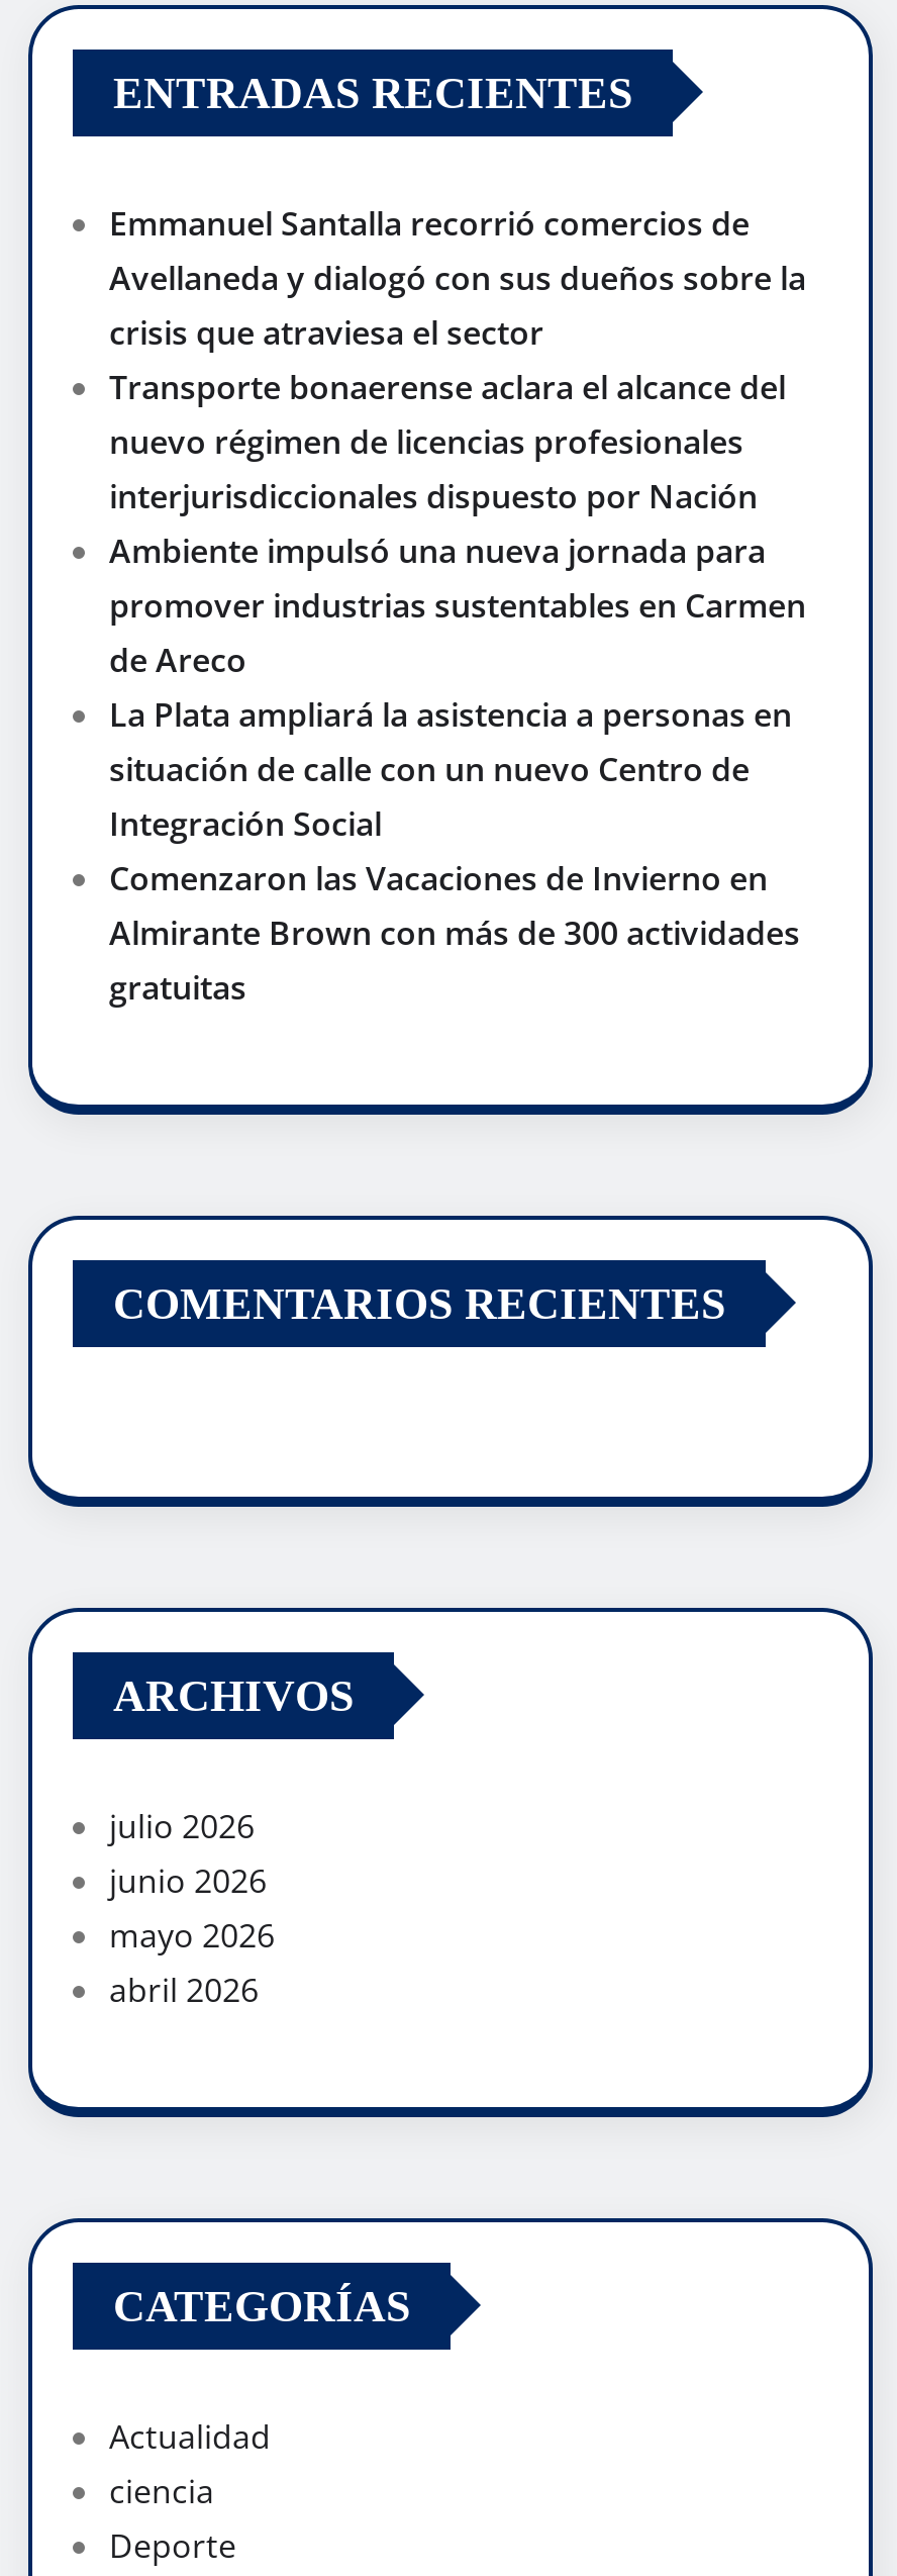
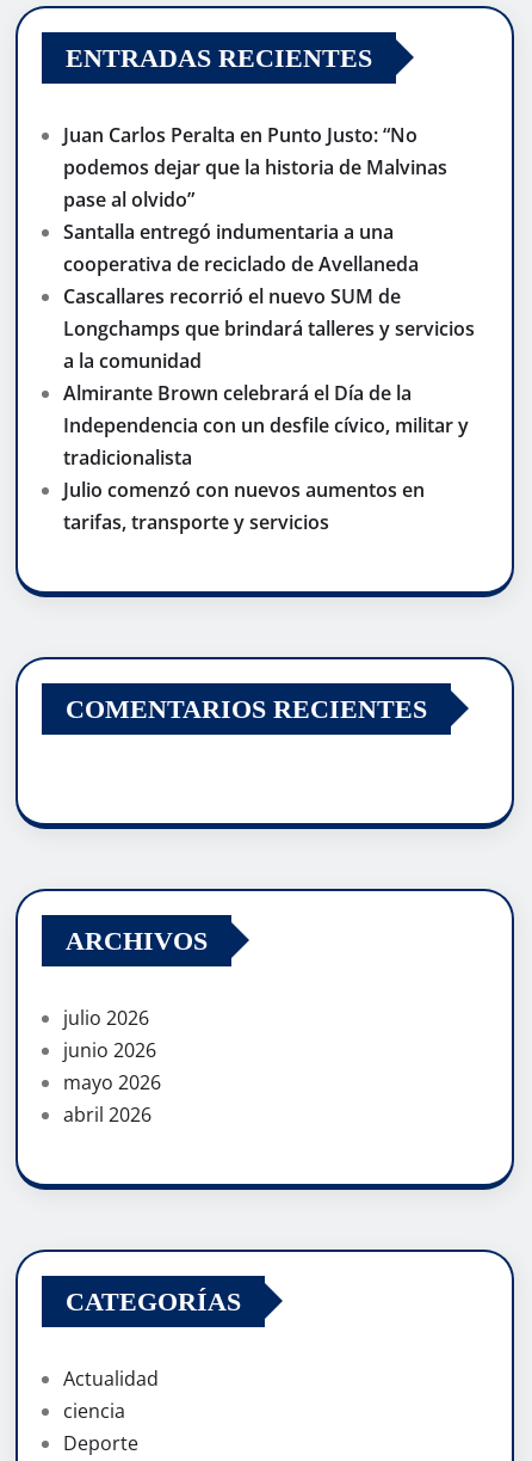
- Emmanuel Santalla recorrió comercios de
- Avellaneda y dialogó con sus dueños sobre la
- crisis que atraviesa el sector
- Transporte bonaerense aclara el alcance del
- nuevo régimen de licencias profesionales
- interjurisdiccionales dispuesto por Nación
- Ambiente impulsó una nueva jornada para
- promover industrias sustentables en Carmen
- de Areco
- La Plata ampliará la asistencia a personas en
- situación de calle con un nuevo Centro de
- Integración Social
- Comenzaron las Vacaciones de Invierno en
- Almirante Brown con más de 300 actividades
- gratuitas
+ Juan Carlos Peralta en Punto Justo: “No
+ podemos dejar que la historia de Malvinas
+ pase al olvido”
+ Santalla entregó indumentaria a una
+ cooperativa de reciclado de Avellaneda
+ Cascallares recorrió el nuevo SUM de
+ Longchamps que brindará talleres y servicios
+ a la comunidad
+ Almirante Brown celebrará el Día de la
+ Independencia con un desfile cívico, militar y
+ tradicionalista
+ Julio comenzó con nuevos aumentos en
+ tarifas, transporte y servicios
